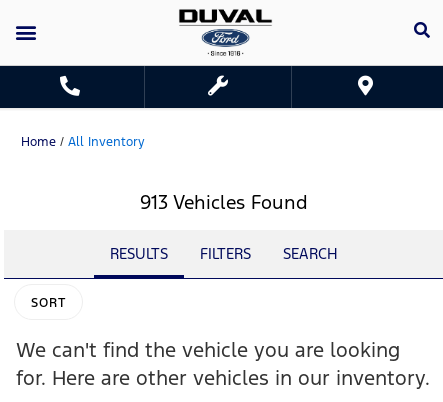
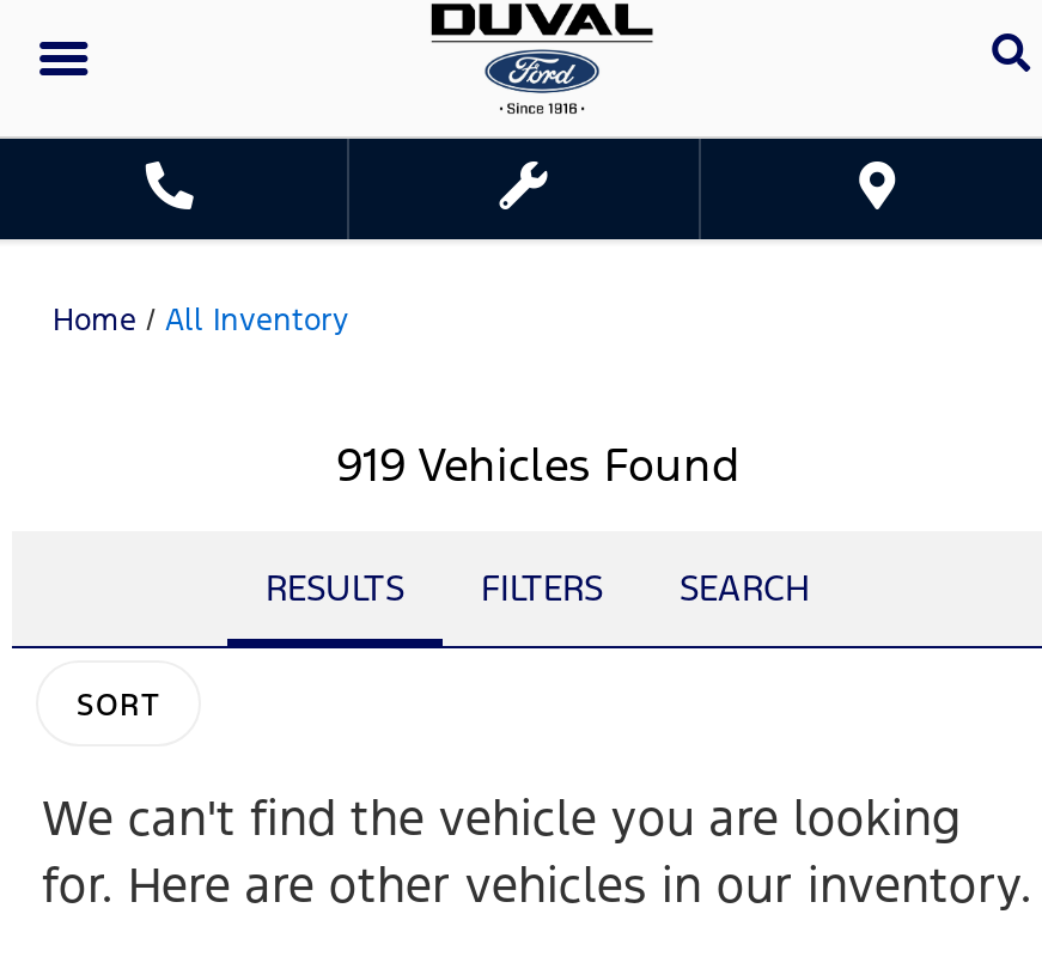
- 913 Vehicles Found
+ 919 Vehicles Found
